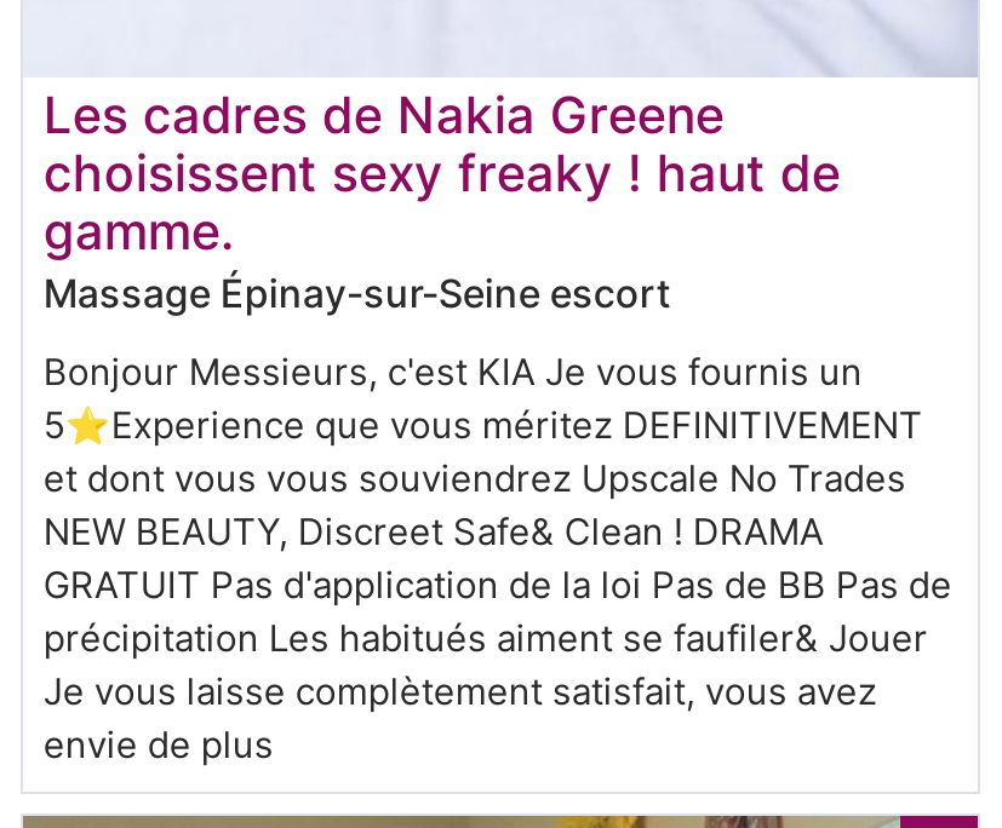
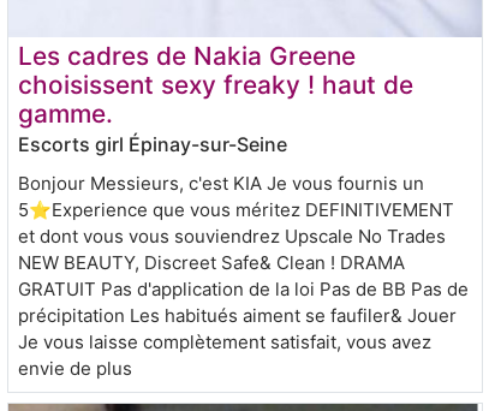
- Massage Épinay-sur-Seine escort
+ Escorts girl Épinay-sur-Seine
